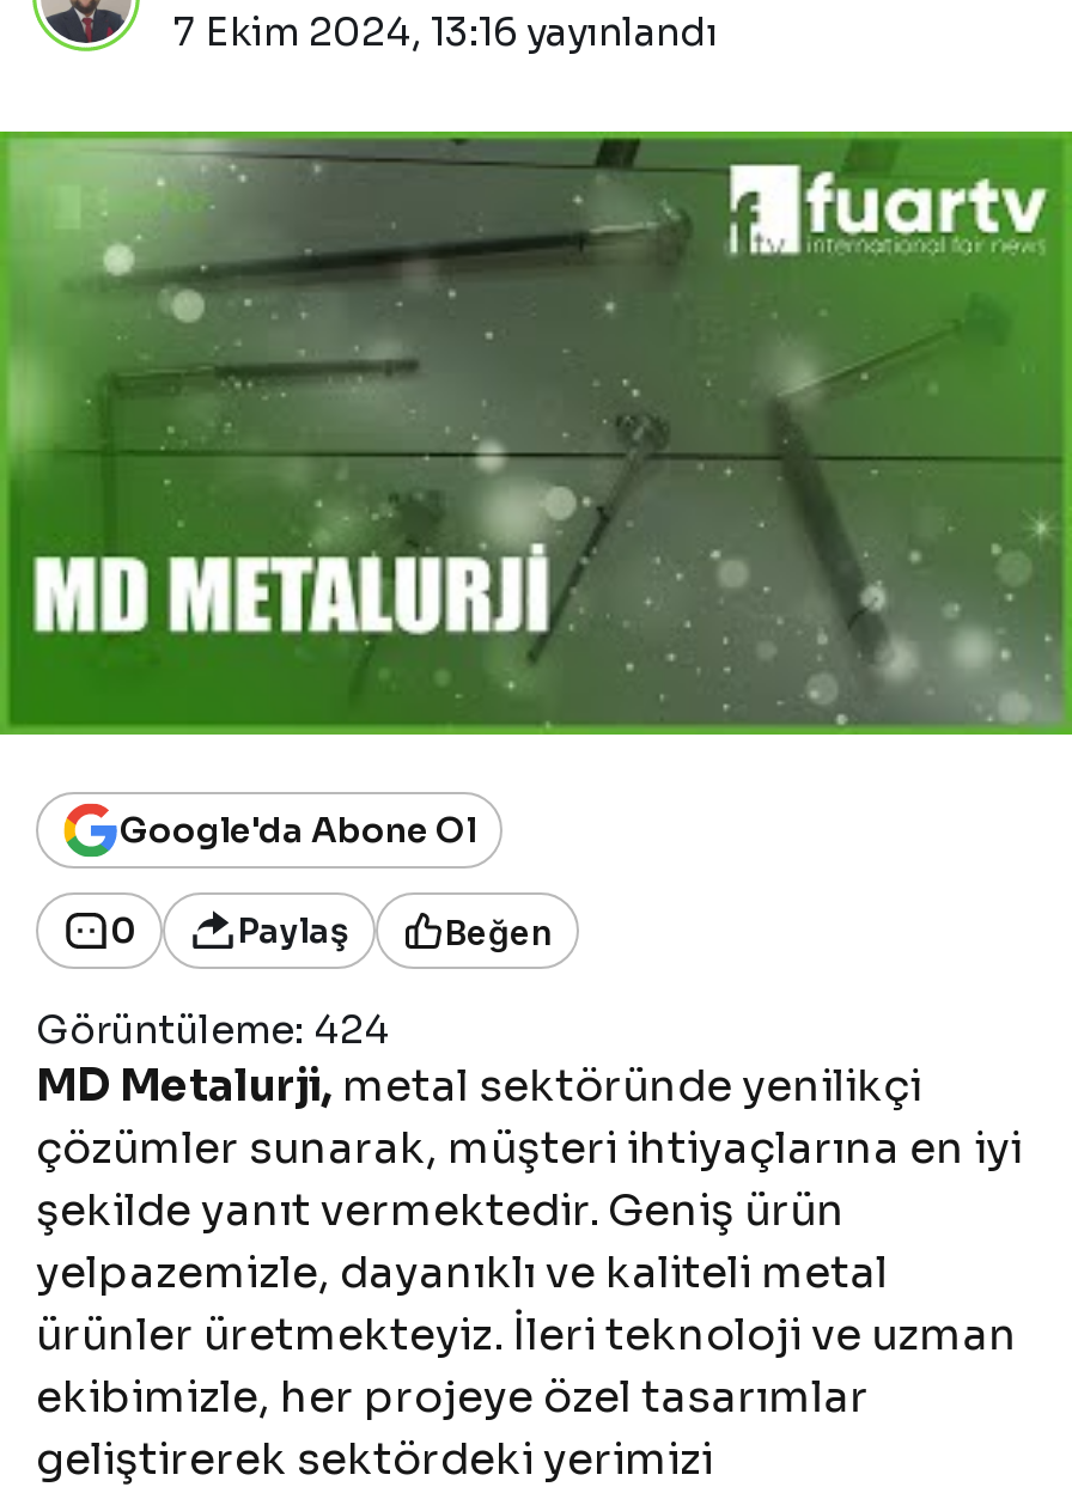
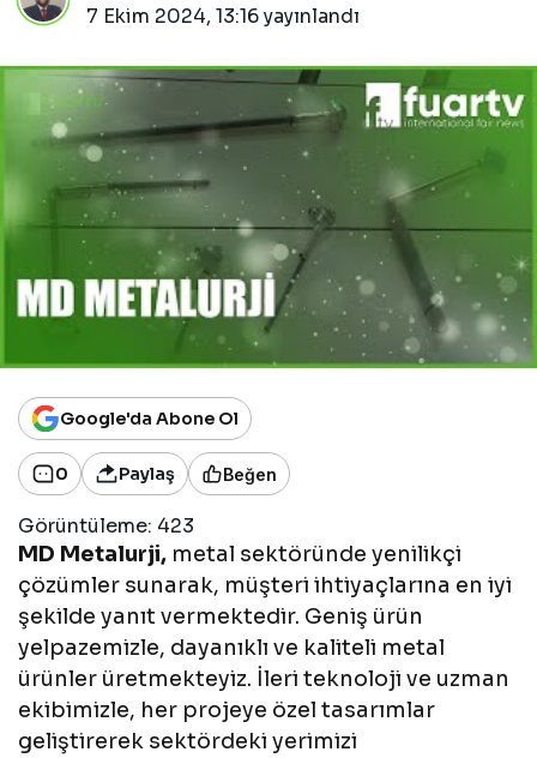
- Görüntüleme: 424
+ Görüntüleme: 423
